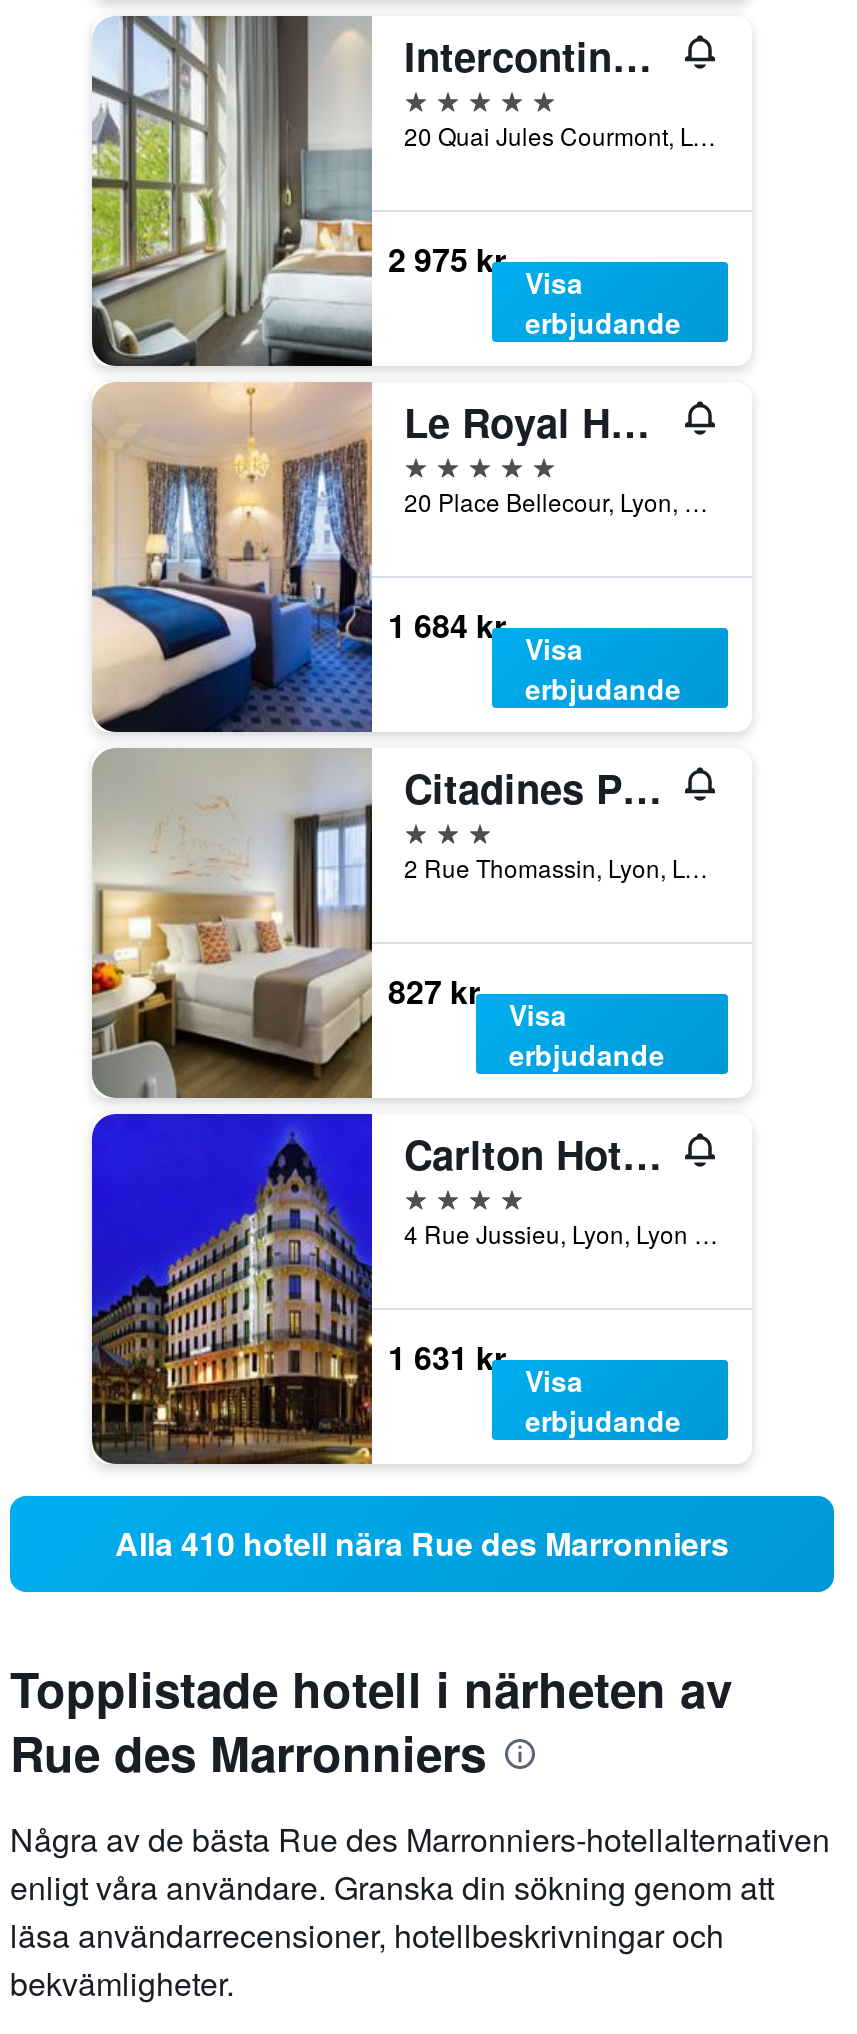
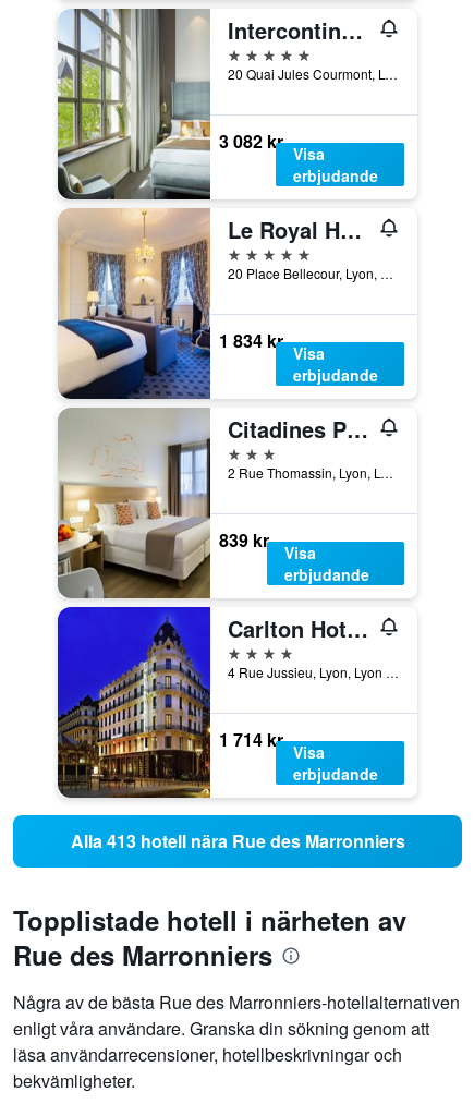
- 2 975 kr
+ 3 082 kr

- 1 684 kr
+ 1 834 kr

- 827 kr
+ 839 kr

- 1 631 kr
+ 1 714 kr

- Alla 410 hotell nära Rue des Marronniers
+ Alla 413 hotell nära Rue des Marronniers
